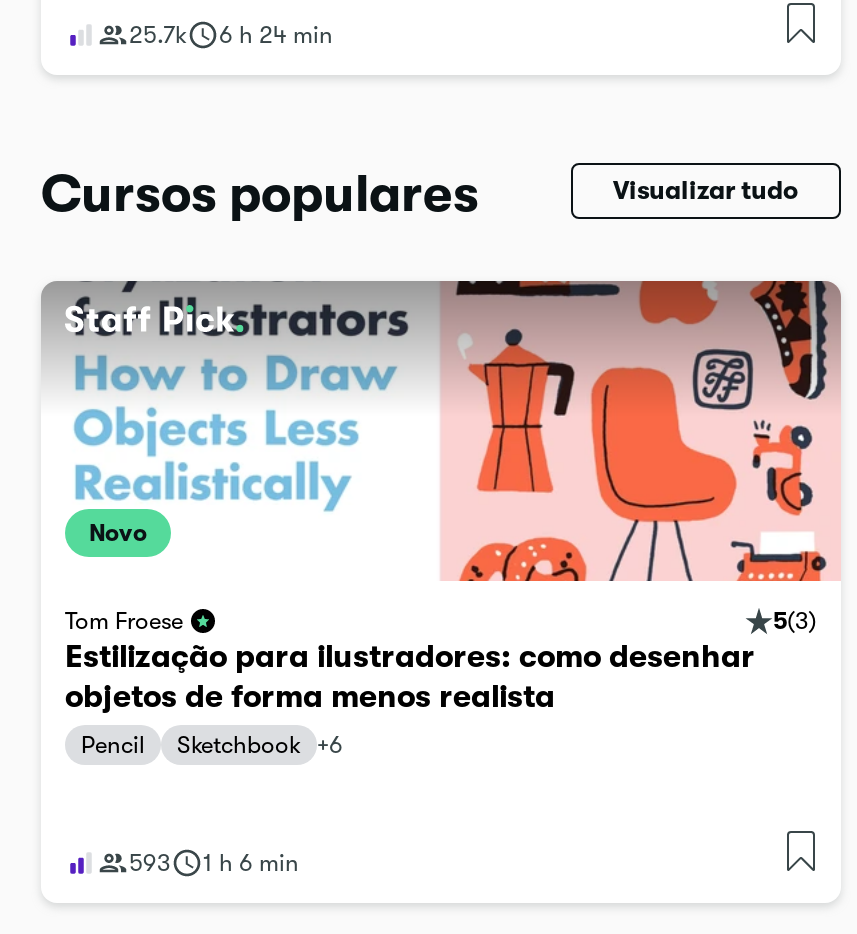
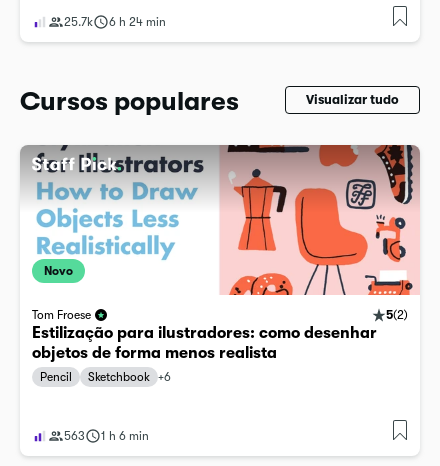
- 5(3)
+ 5(2)

- 593
+ 563
